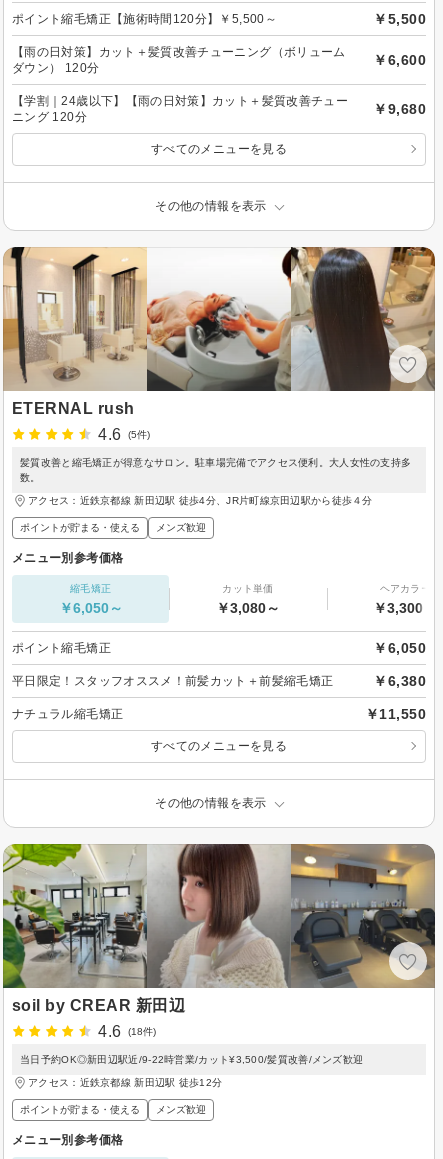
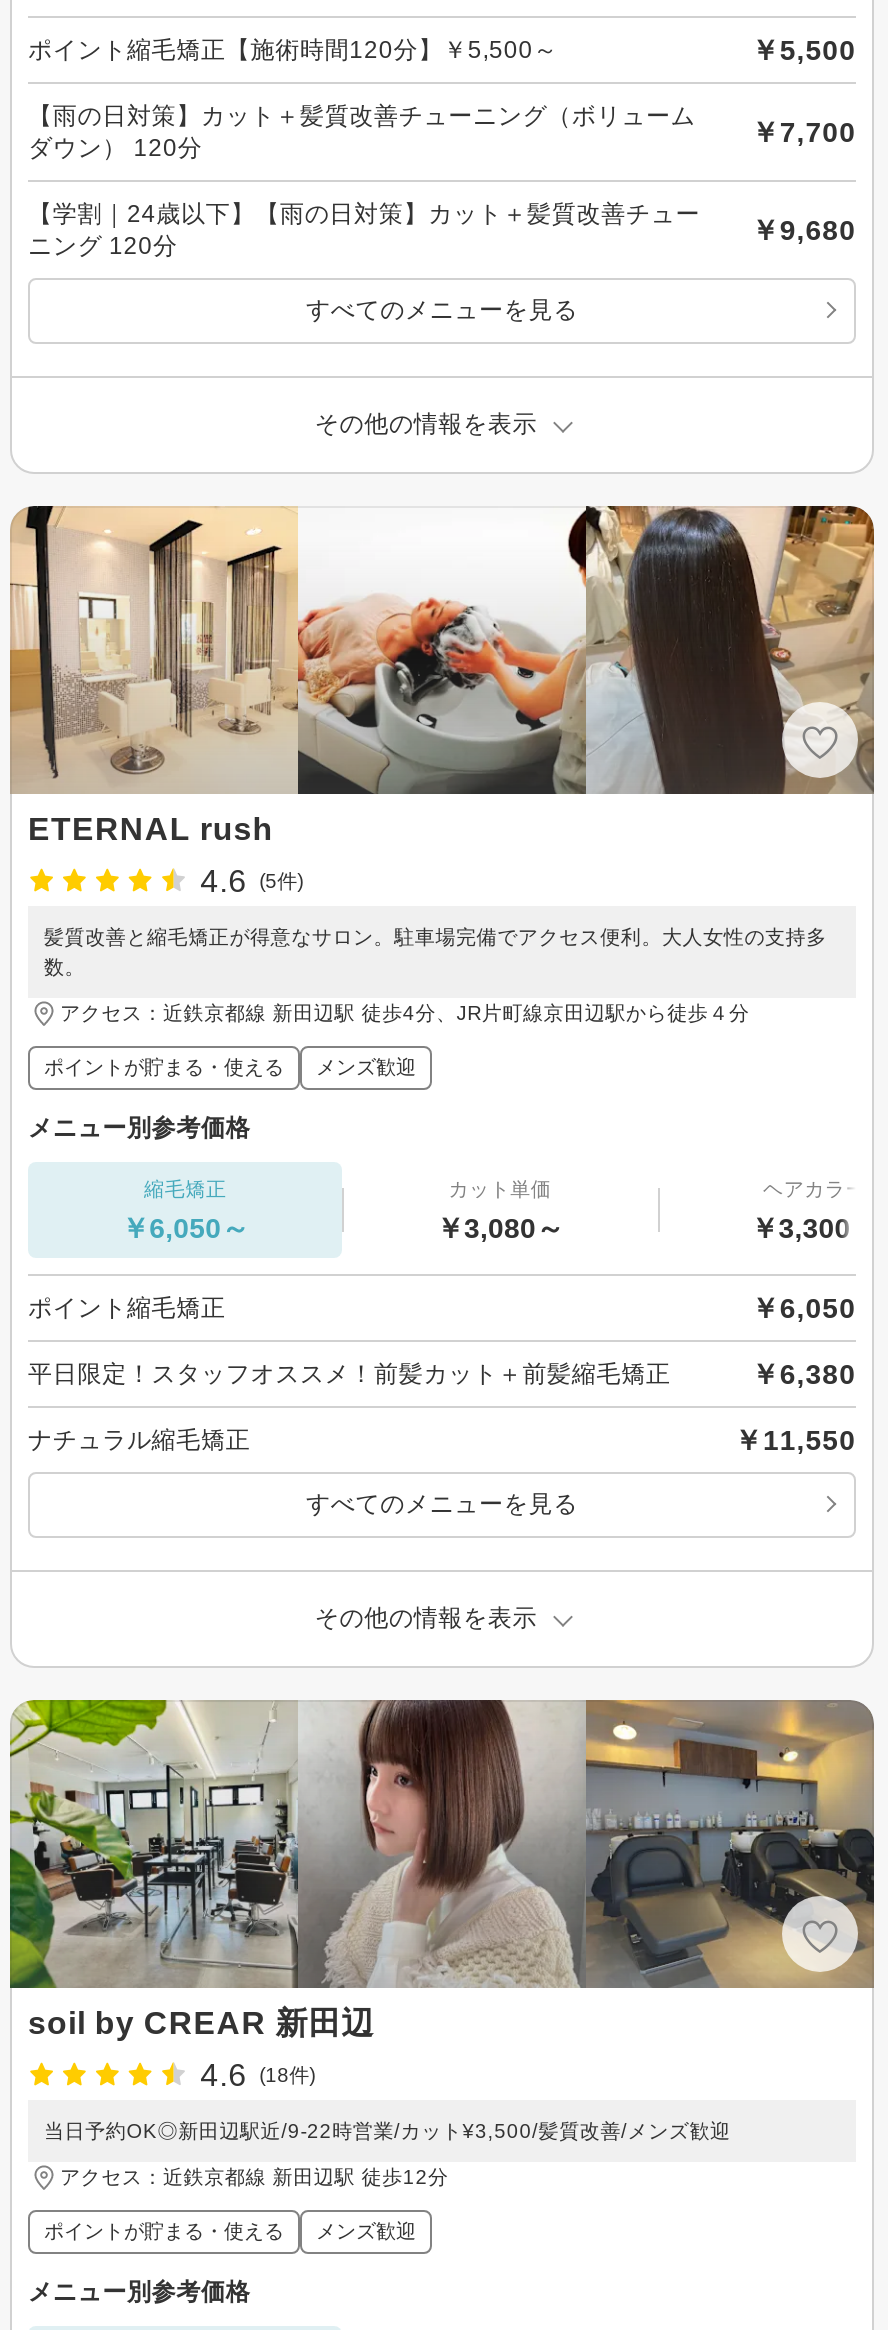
- 【雨の日対策】カット＋髪質改善チューニング（ボリューム ￥6,600
+ 【雨の日対策】カット＋髪質改善チューニング（ボリューム ￥7,700
